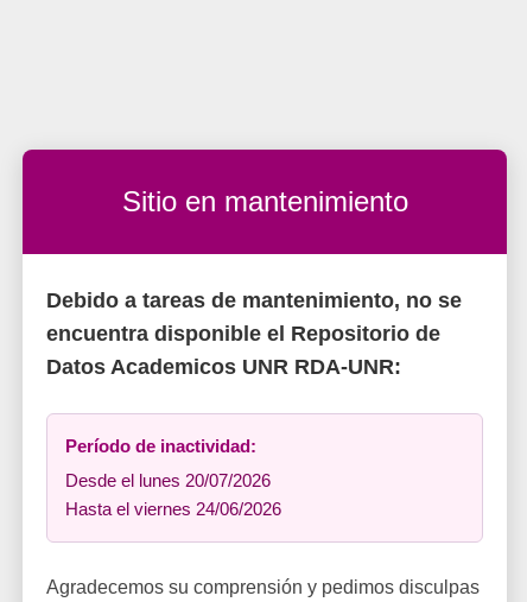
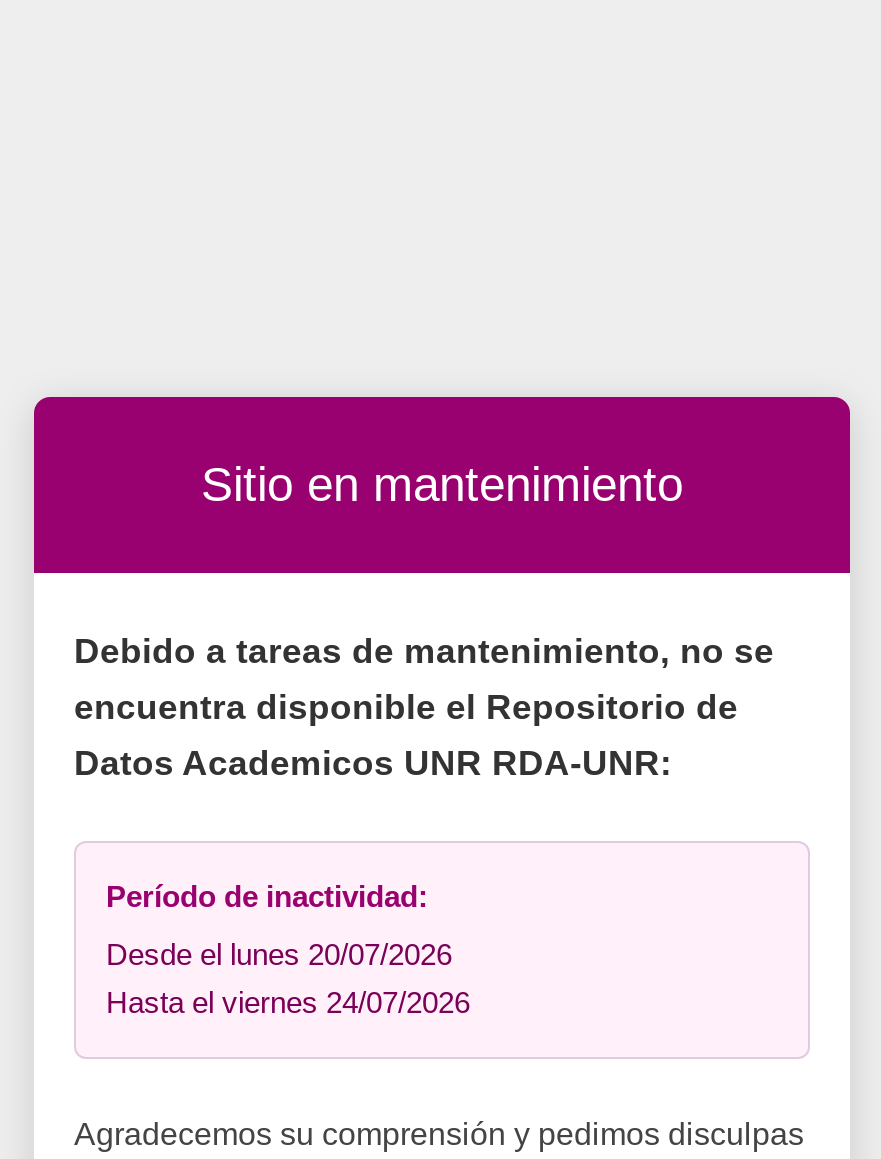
- Hasta el viernes 24/06/2026
+ Hasta el viernes 24/07/2026
